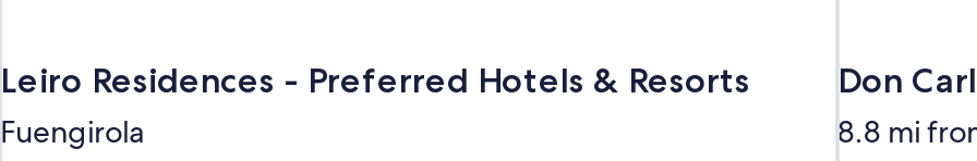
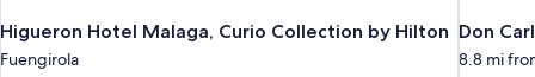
- Leiro Residences - Preferred Hotels & Resorts
+ Higueron Hotel Malaga, Curio Collection by Hilton
